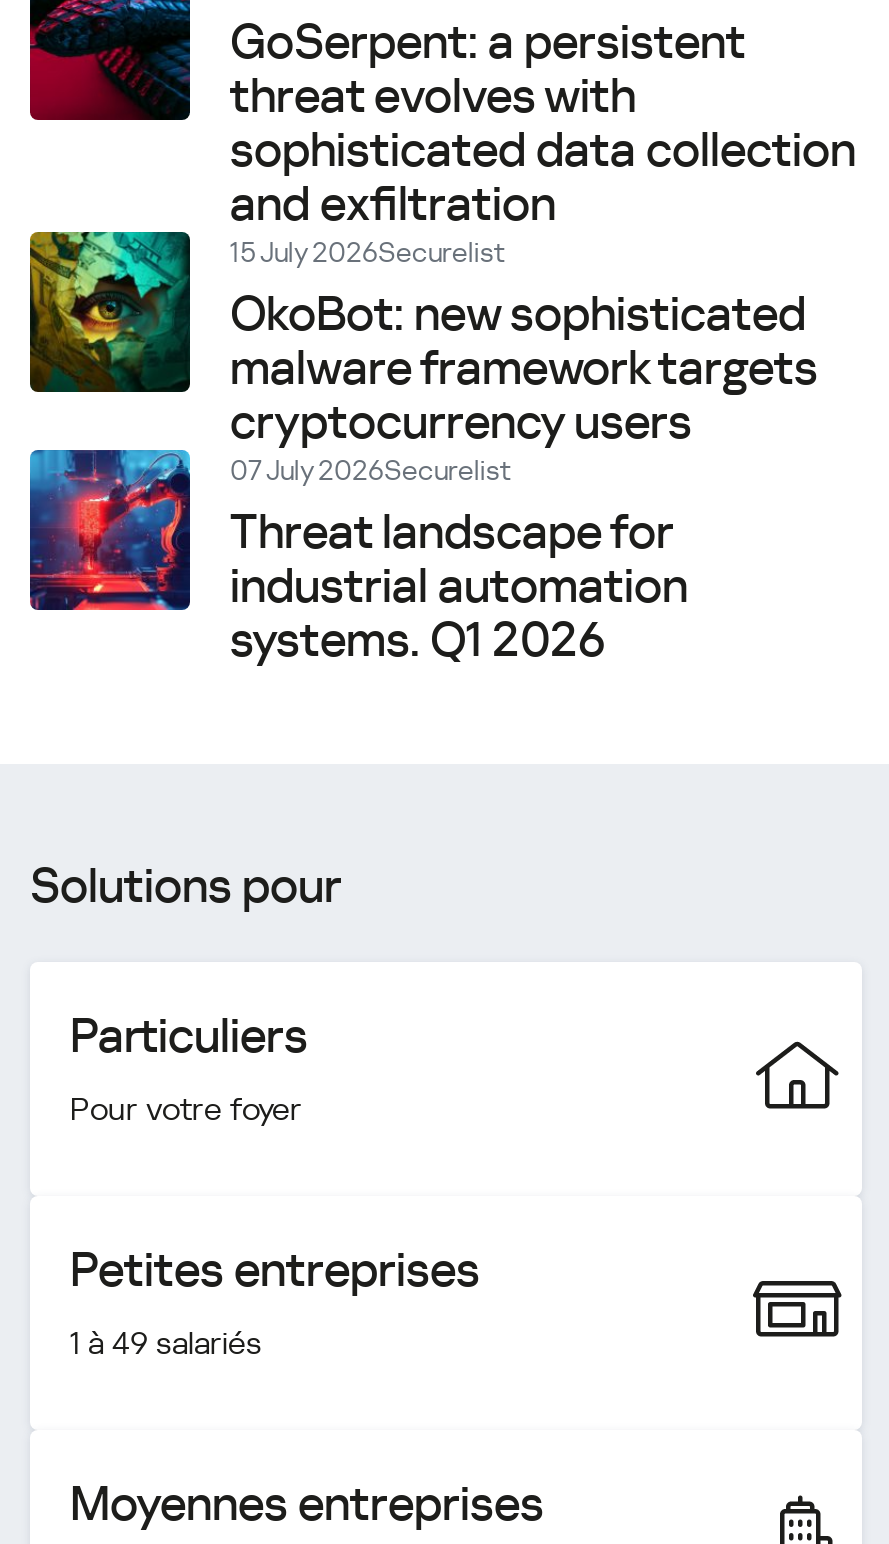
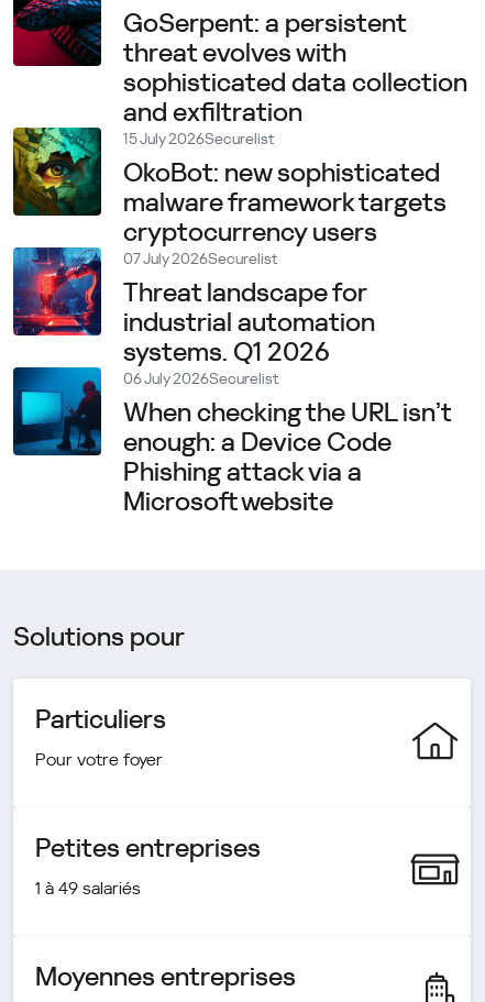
+ [image]
+ 06 July 2026Securelist
+ When checking the URL isn’t
+ enough: a Device Code
+ Phishing attack via a
+ Microsoft website
